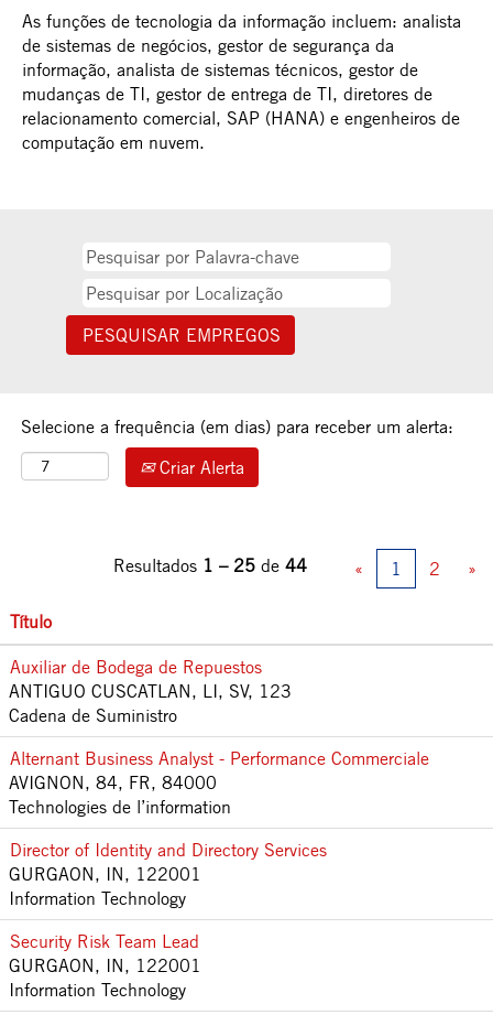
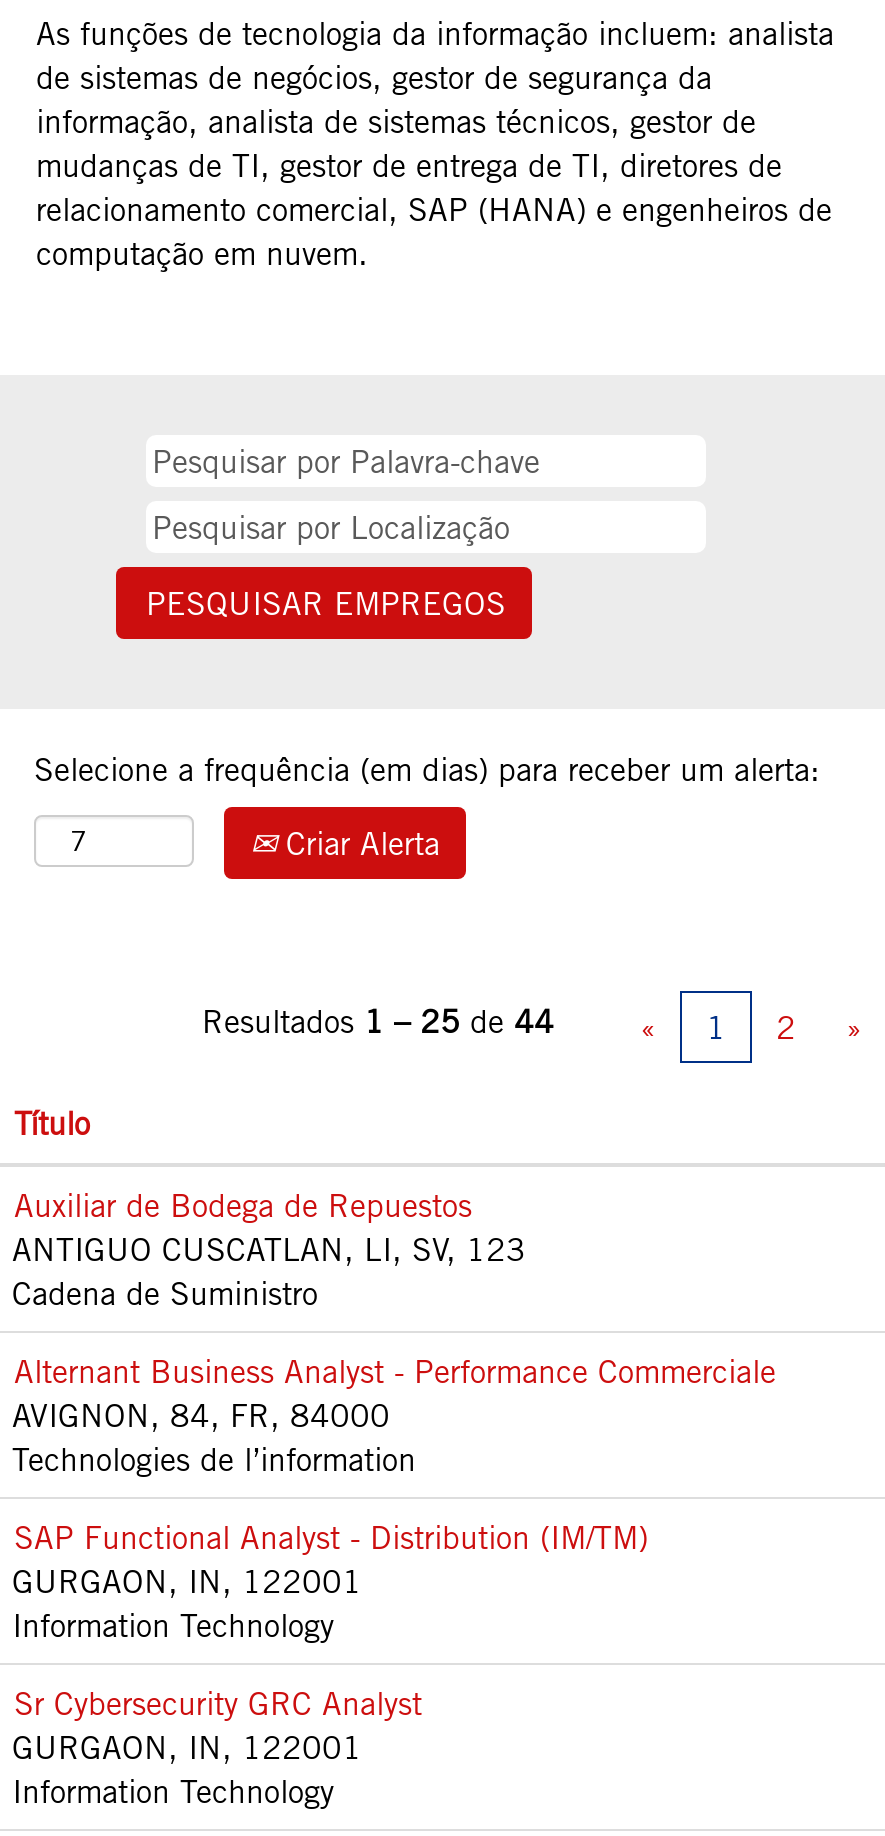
- Director of Identity and Directory Services
+ SAP Functional Analyst - Distribution (IM/TM)

- Security Risk Team Lead
+ Sr Cybersecurity GRC Analyst
